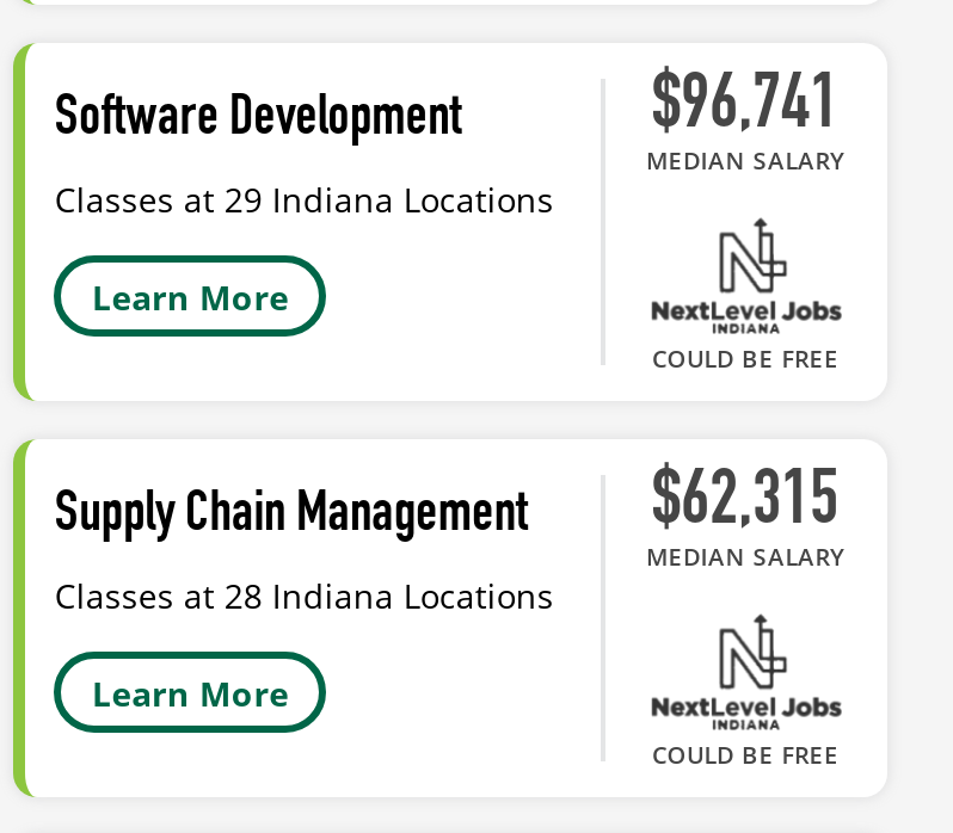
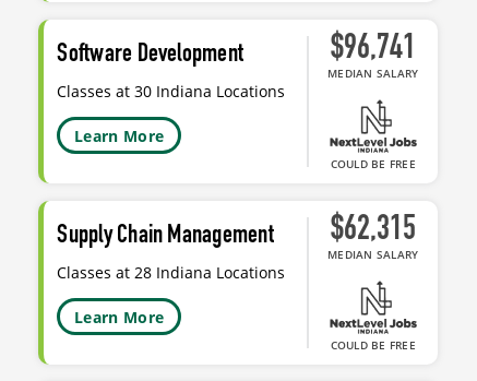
- Classes at 29 Indiana Locations
+ Classes at 30 Indiana Locations
